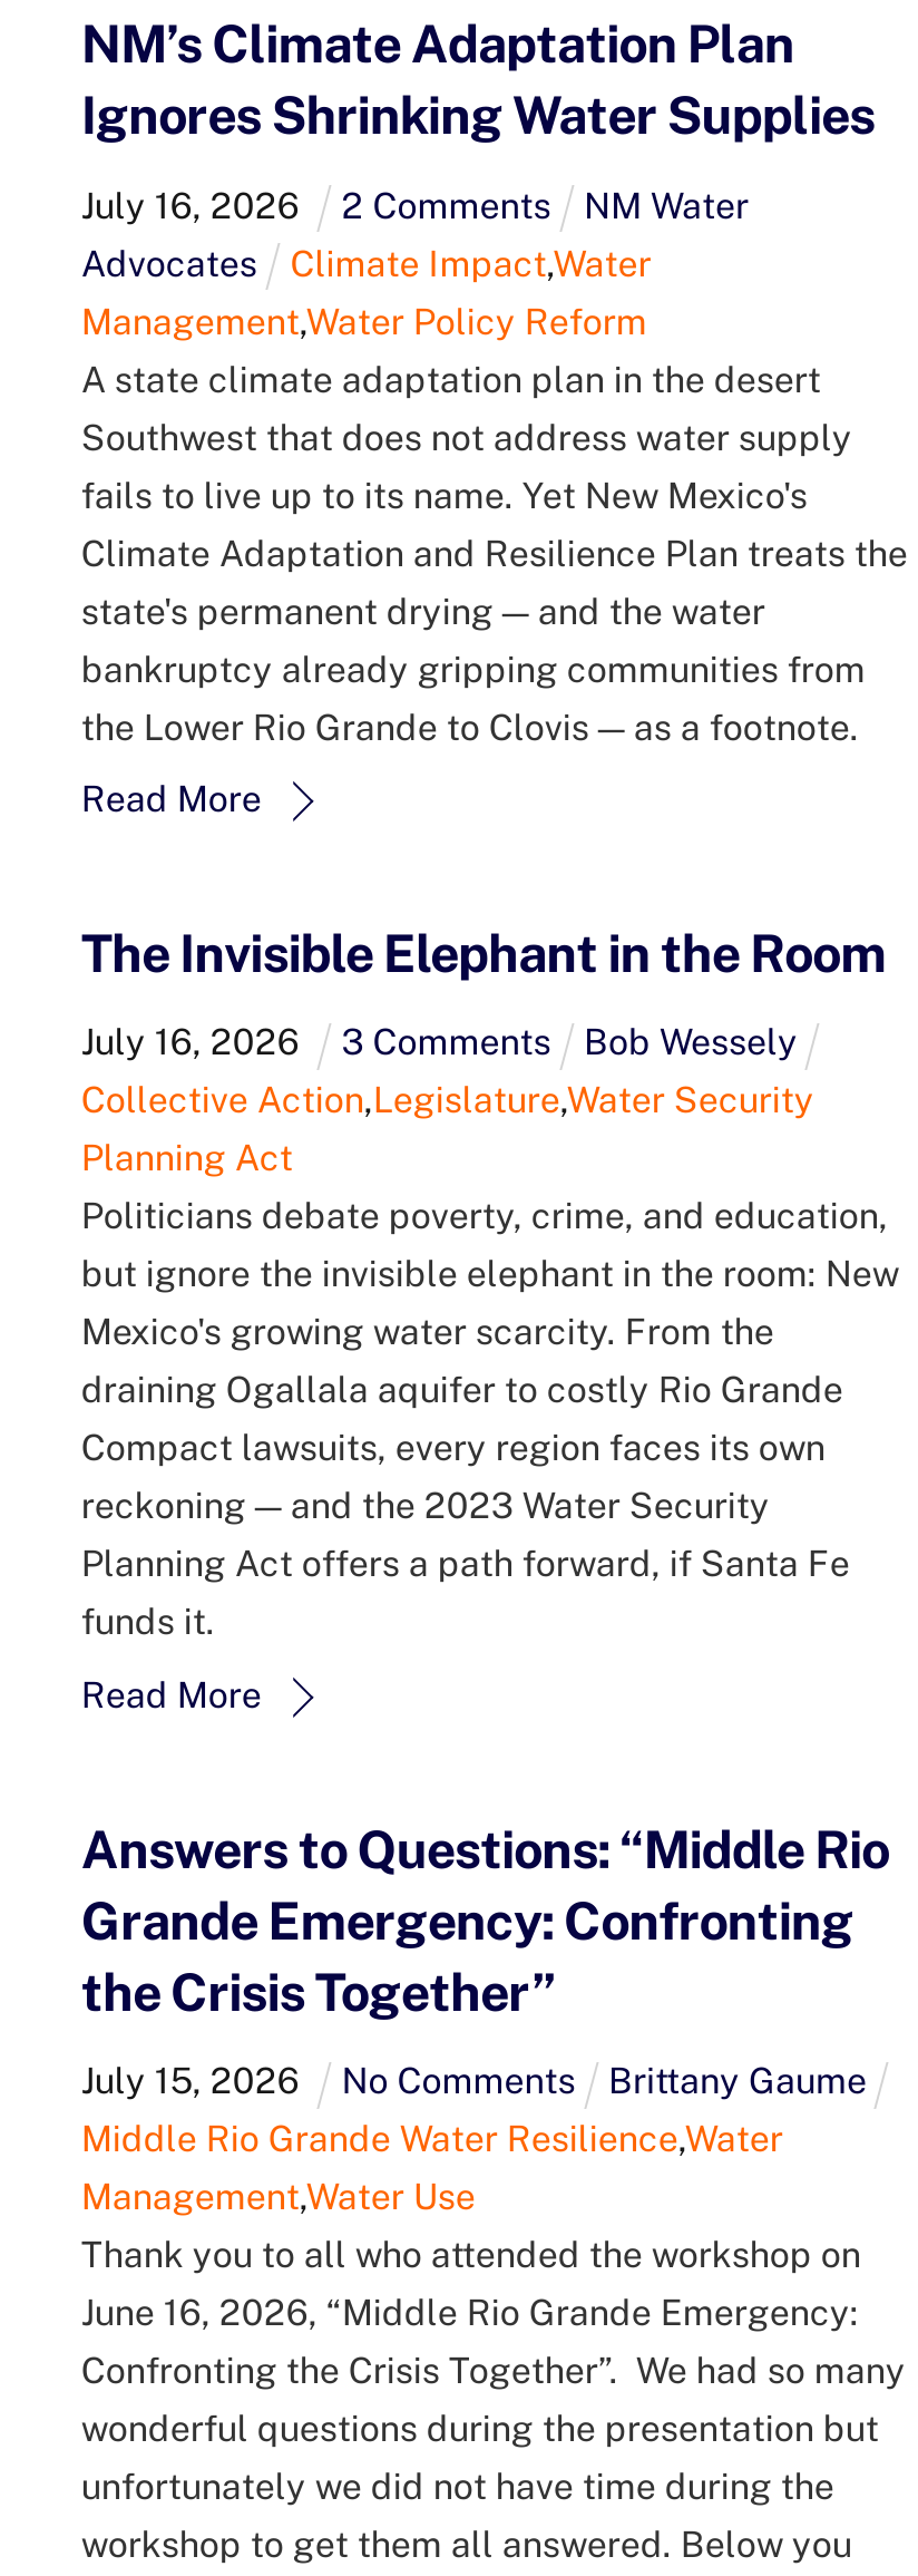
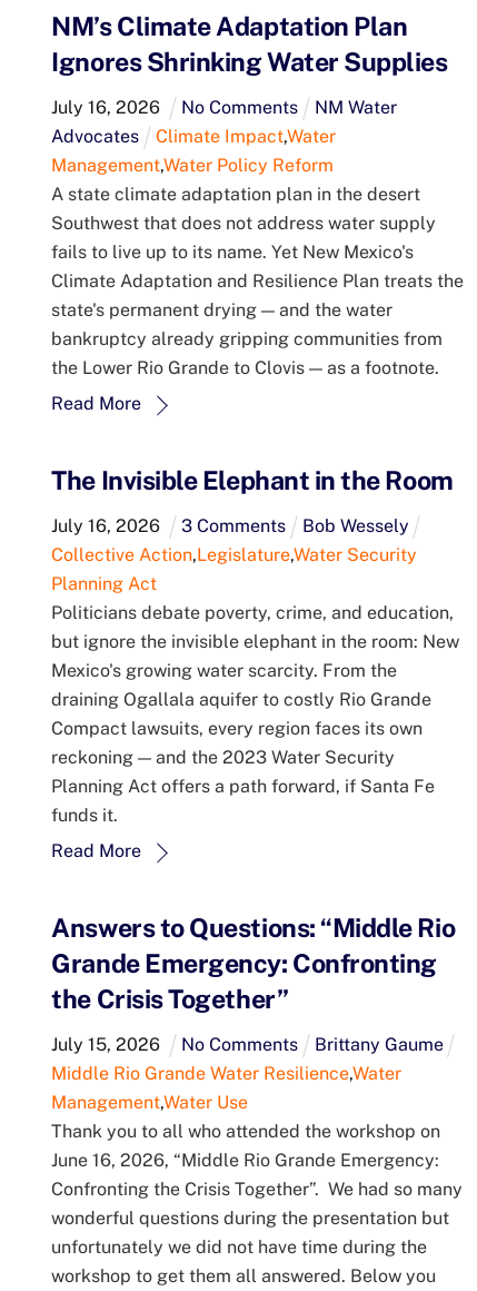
- 2 Comments
+ No Comments
